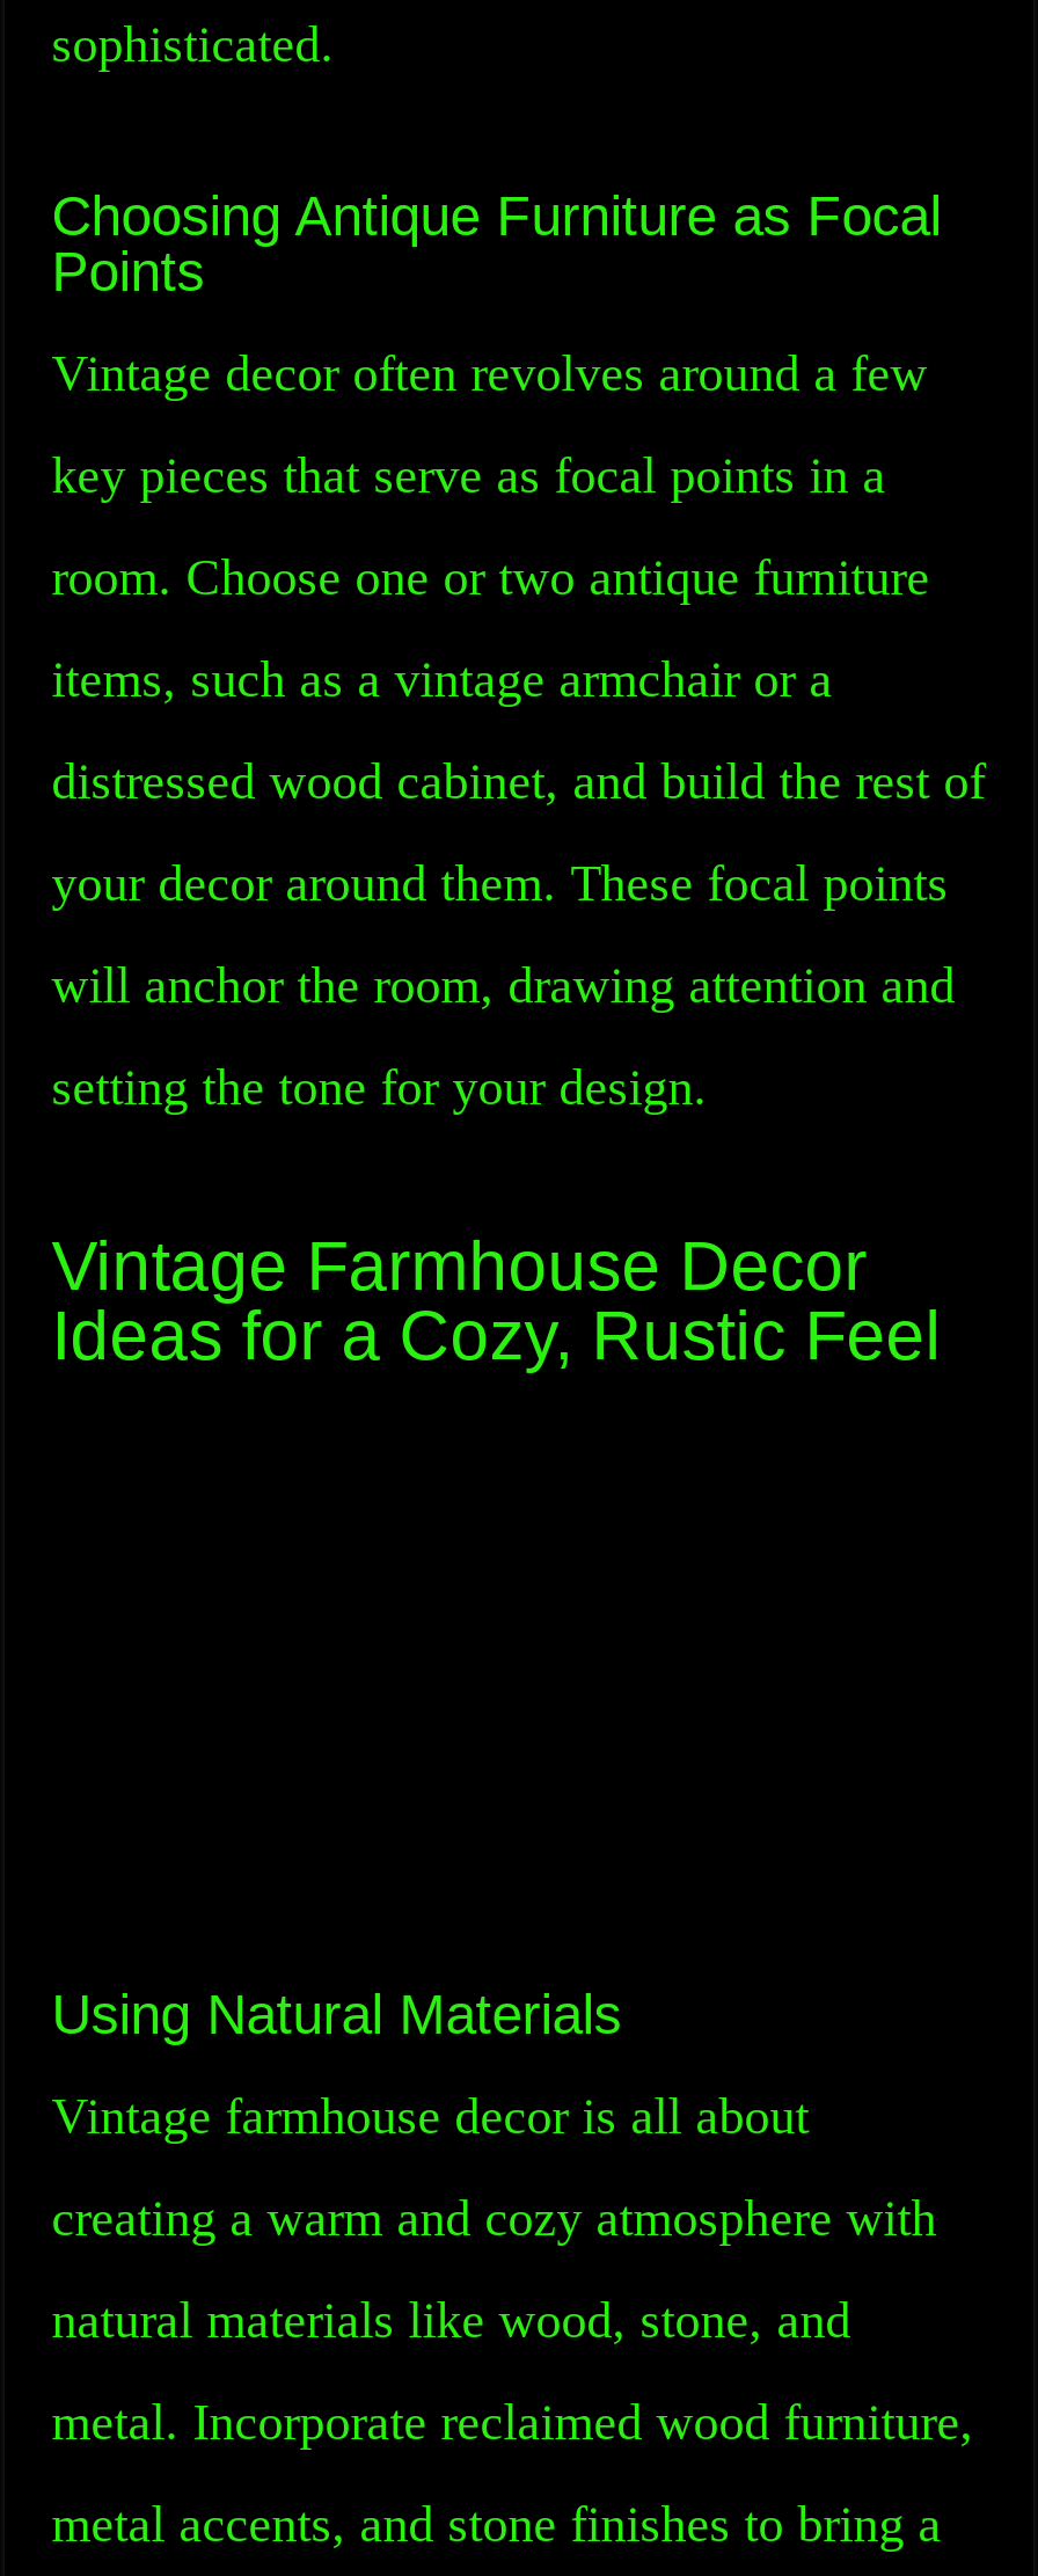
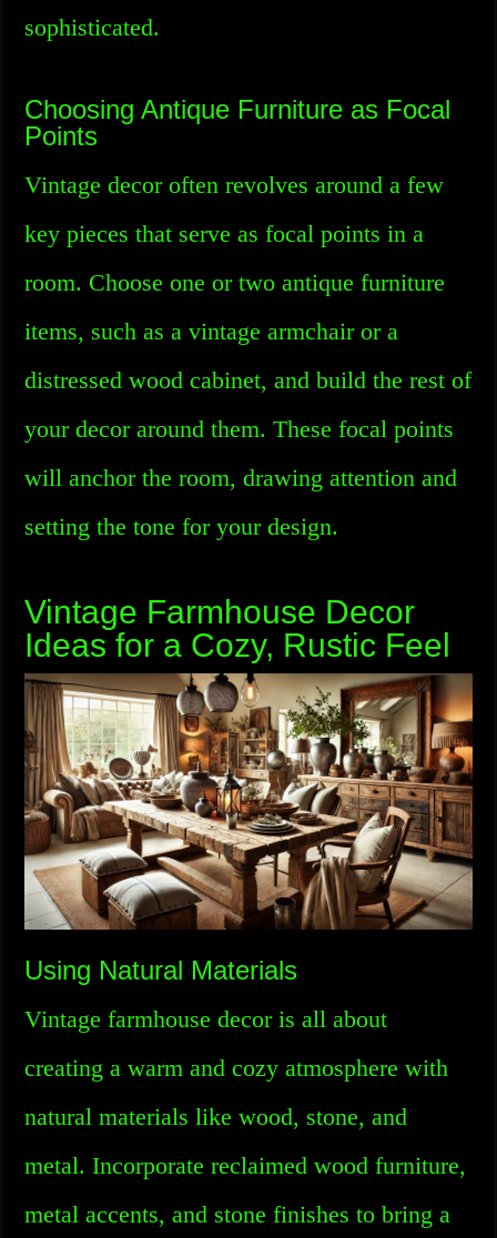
+ [image]
